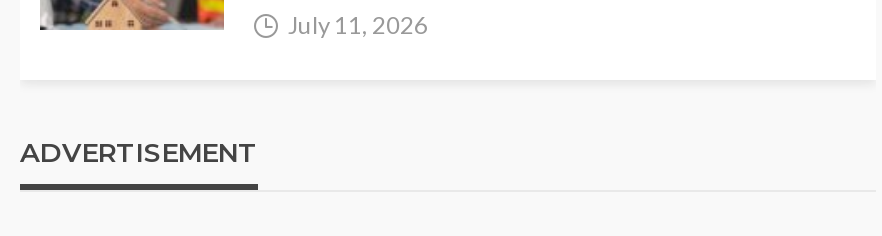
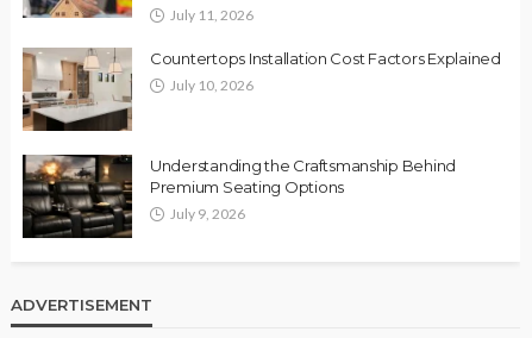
+ [image]
+ Countertops Installation Cost Factors Explained
+ July 10, 2026

+ [image]
+ Understanding the Craftsmanship Behind
+ Premium Seating Options
+ July 9, 2026
